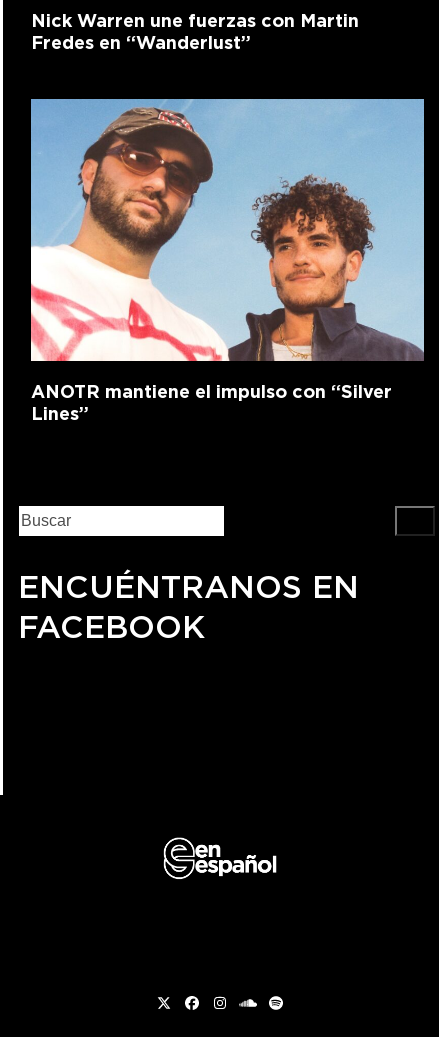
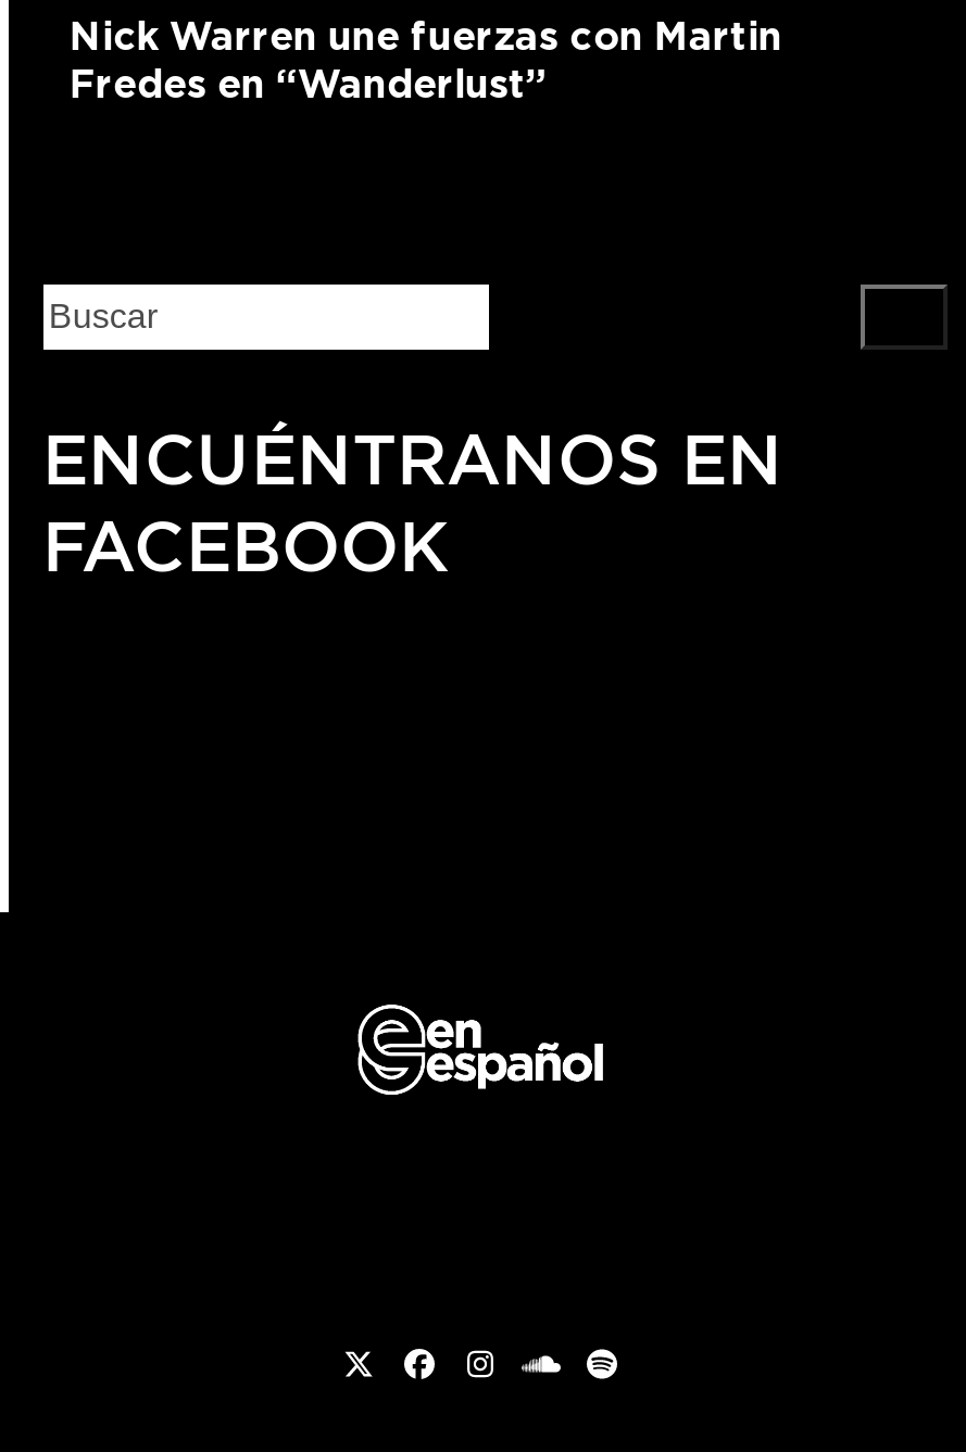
- [image]
- ANOTR mantiene el impulso con “Silver
- Lines”
